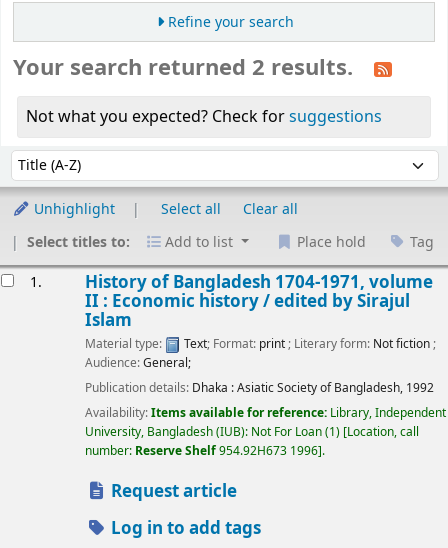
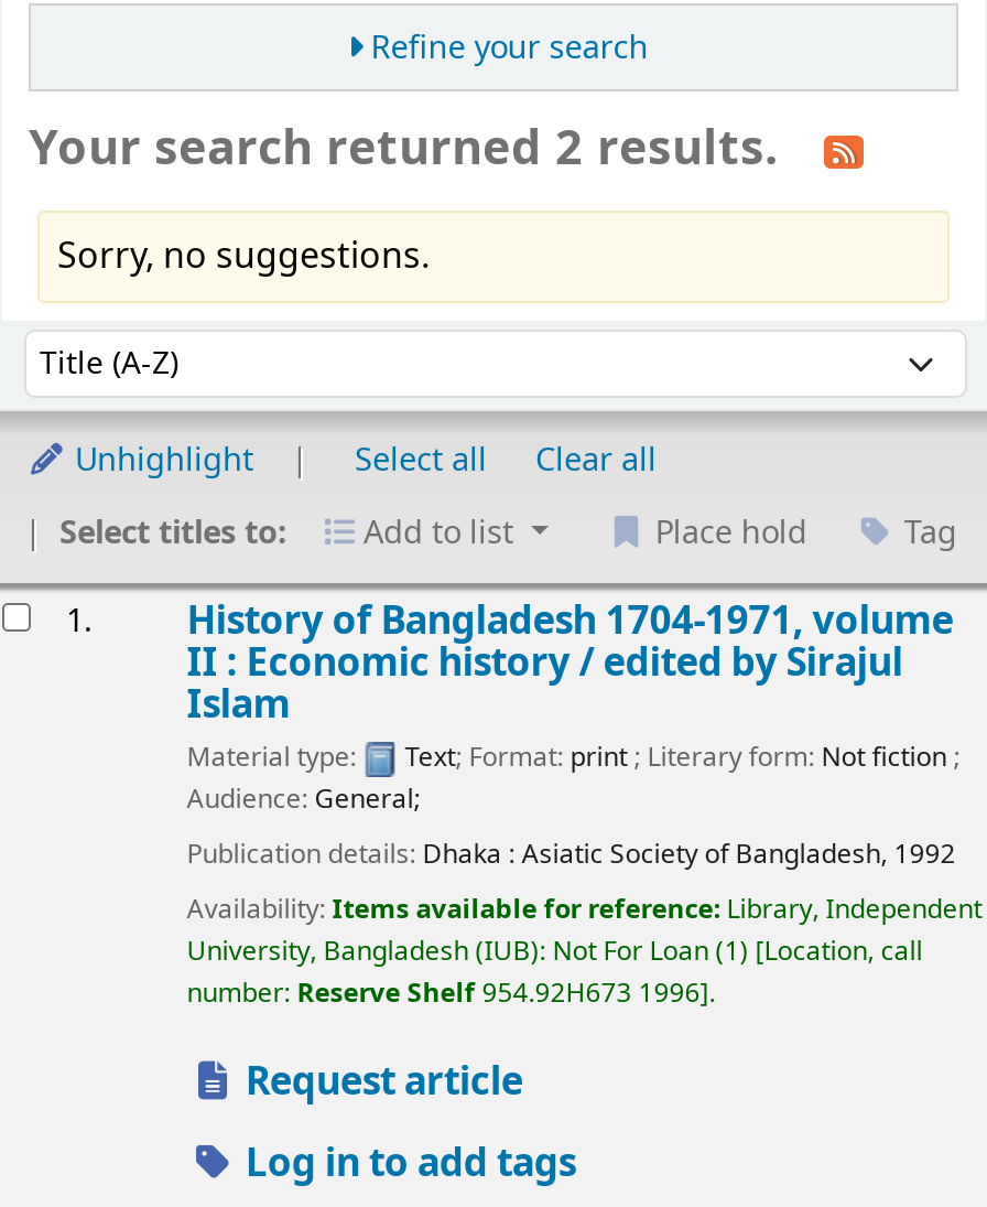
- Not what you expected? Check for suggestions
+ Sorry, no suggestions.
